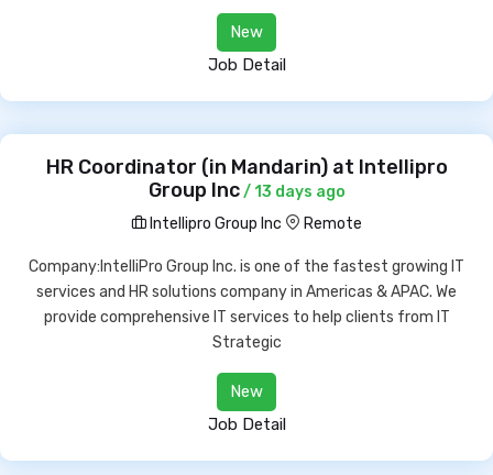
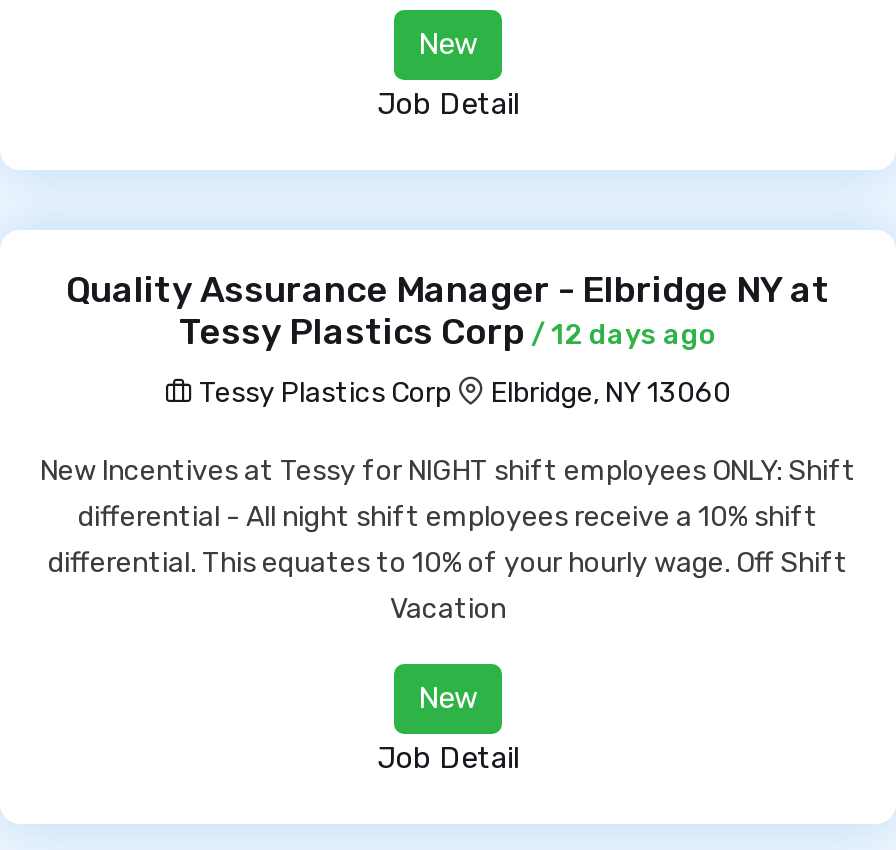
- HR Coordinator (in Mandarin) at Intellipro
- Group Inc / 13 days ago
+ Quality Assurance Manager - Elbridge NY at
+ Tessy Plastics Corp / 12 days ago

- Intellipro Group Inc
- Remote
+ Tessy Plastics Corp
+ Elbridge, NY 13060

- Company:IntelliPro Group Inc. is one of the fastest growing IT
- services and HR solutions company in Americas & APAC. We
- provide comprehensive IT services to help clients from IT
- Strategic
+ New Incentives at Tessy for NIGHT shift employees ONLY: Shift
+ differential - All night shift employees receive a 10% shift
+ differential. This equates to 10% of your hourly wage. Off Shift
+ Vacation
